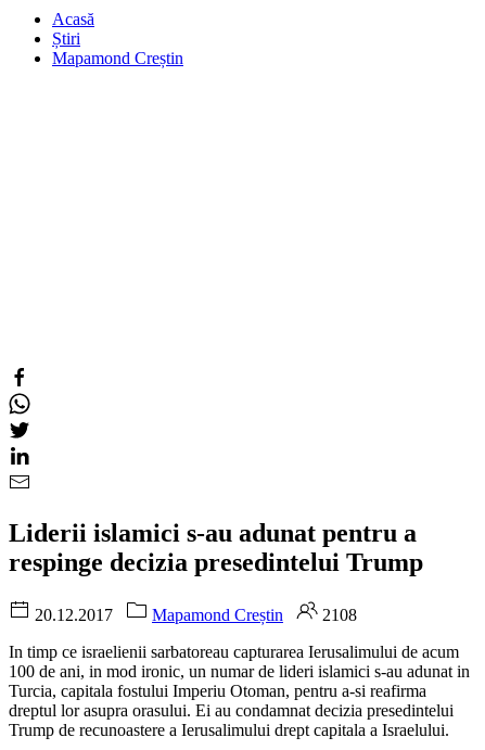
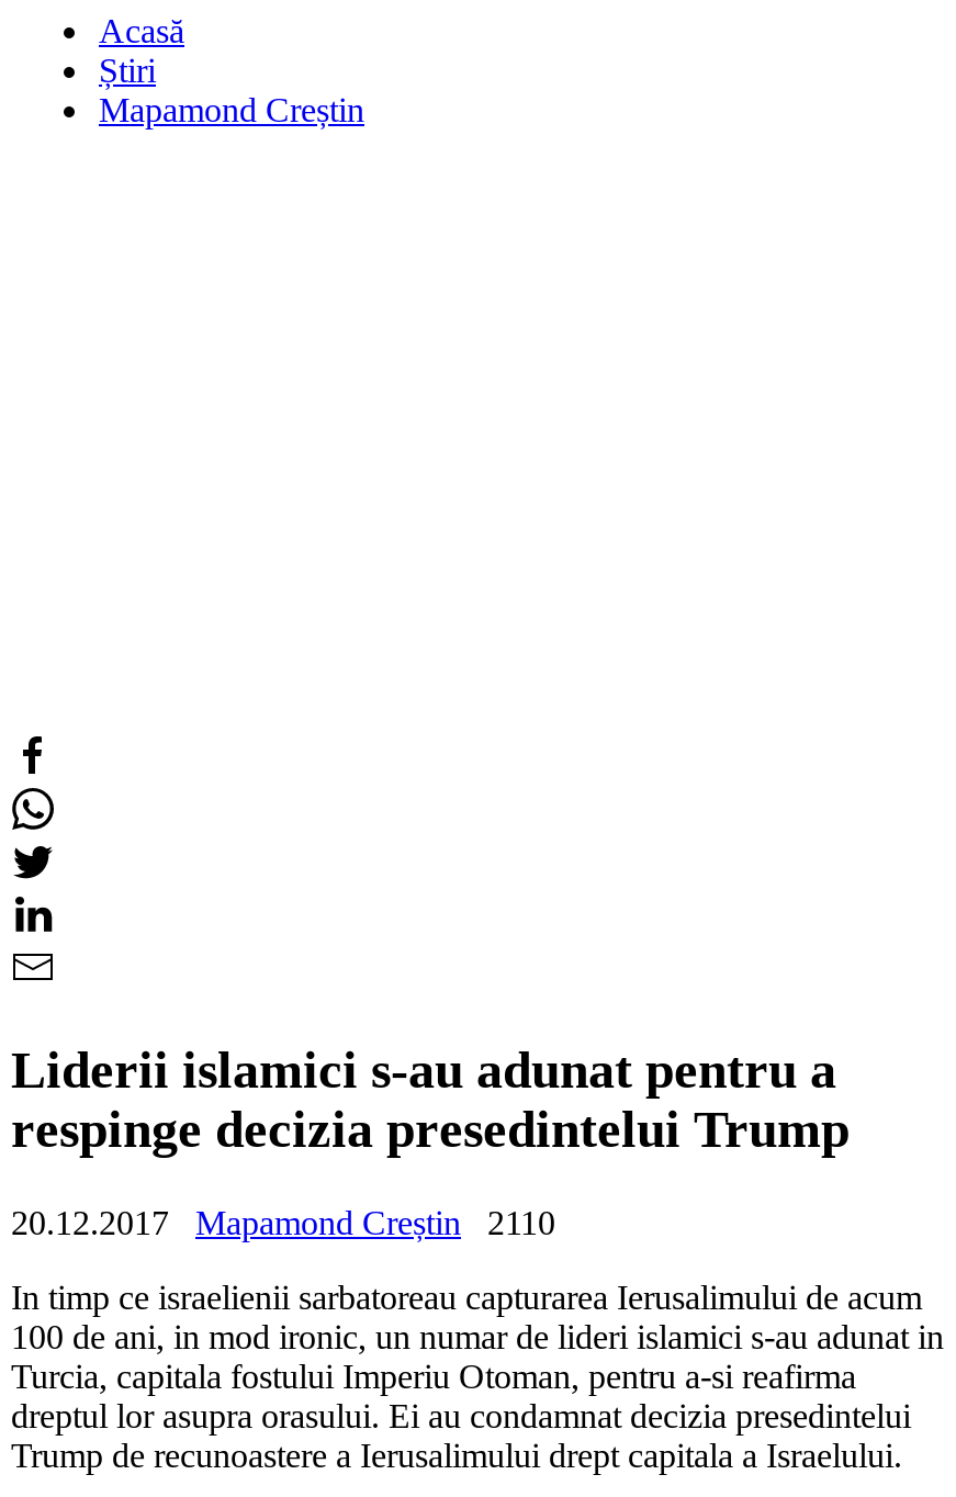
- 2108
+ 2110
